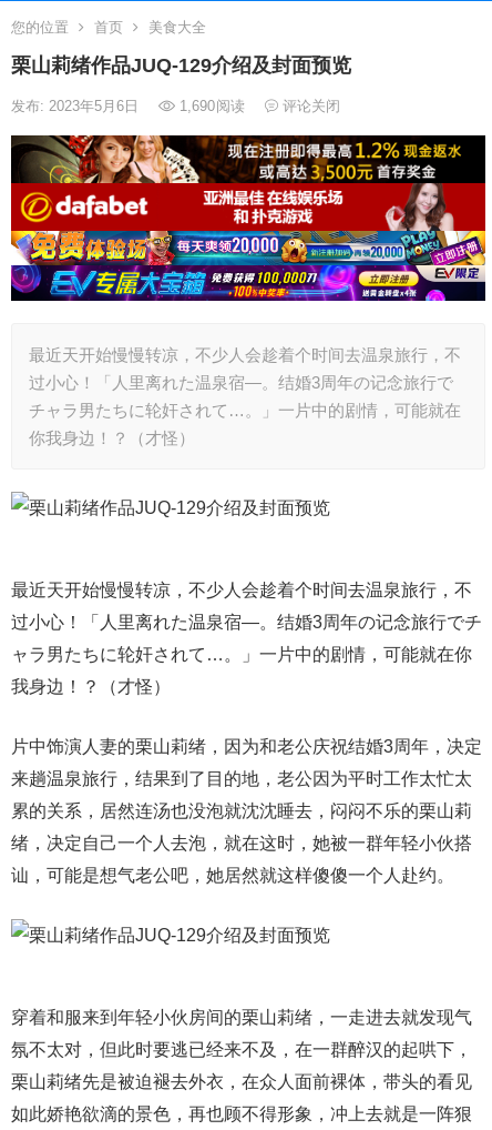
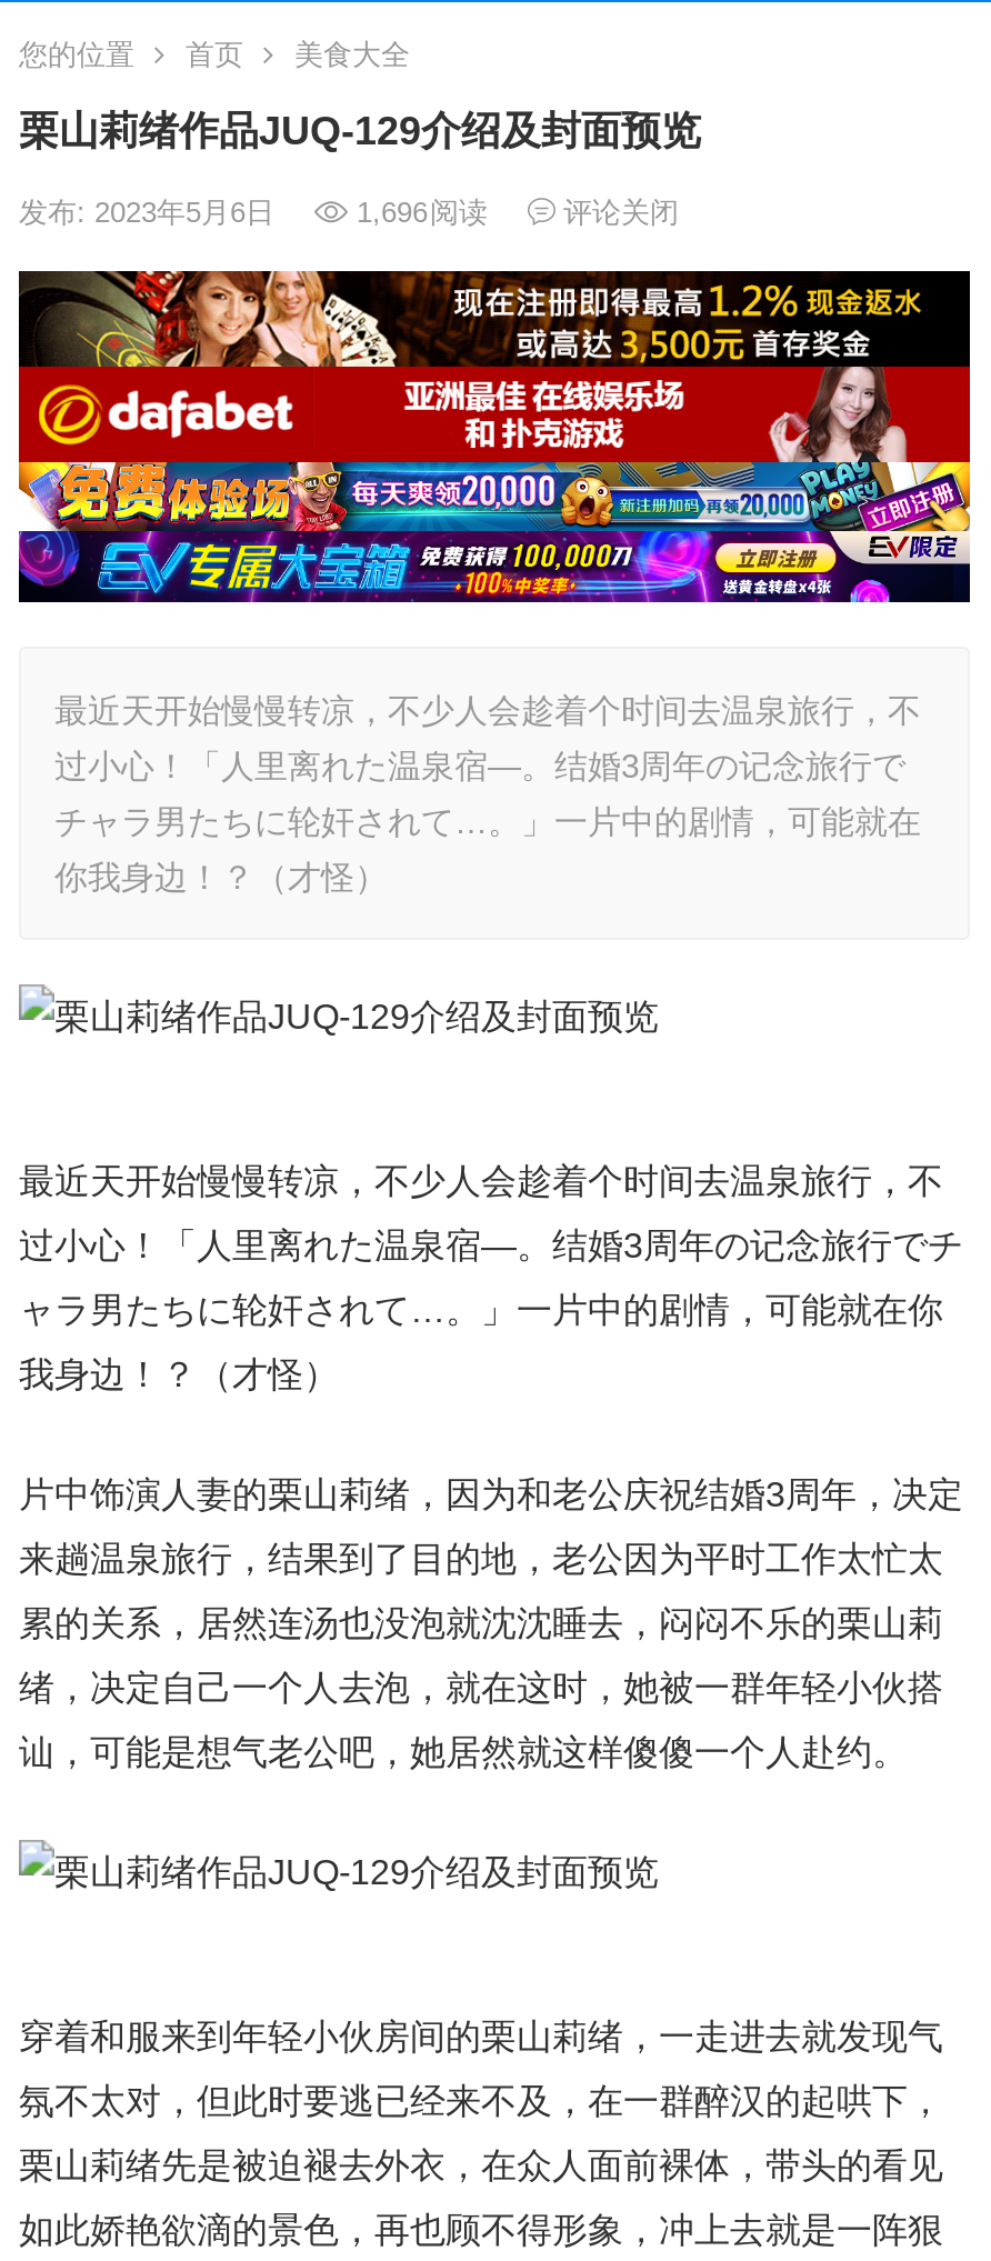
- 发布: 2023年5月6日 1,690阅读 评论关闭
+ 发布: 2023年5月6日 1,696阅读 评论关闭
